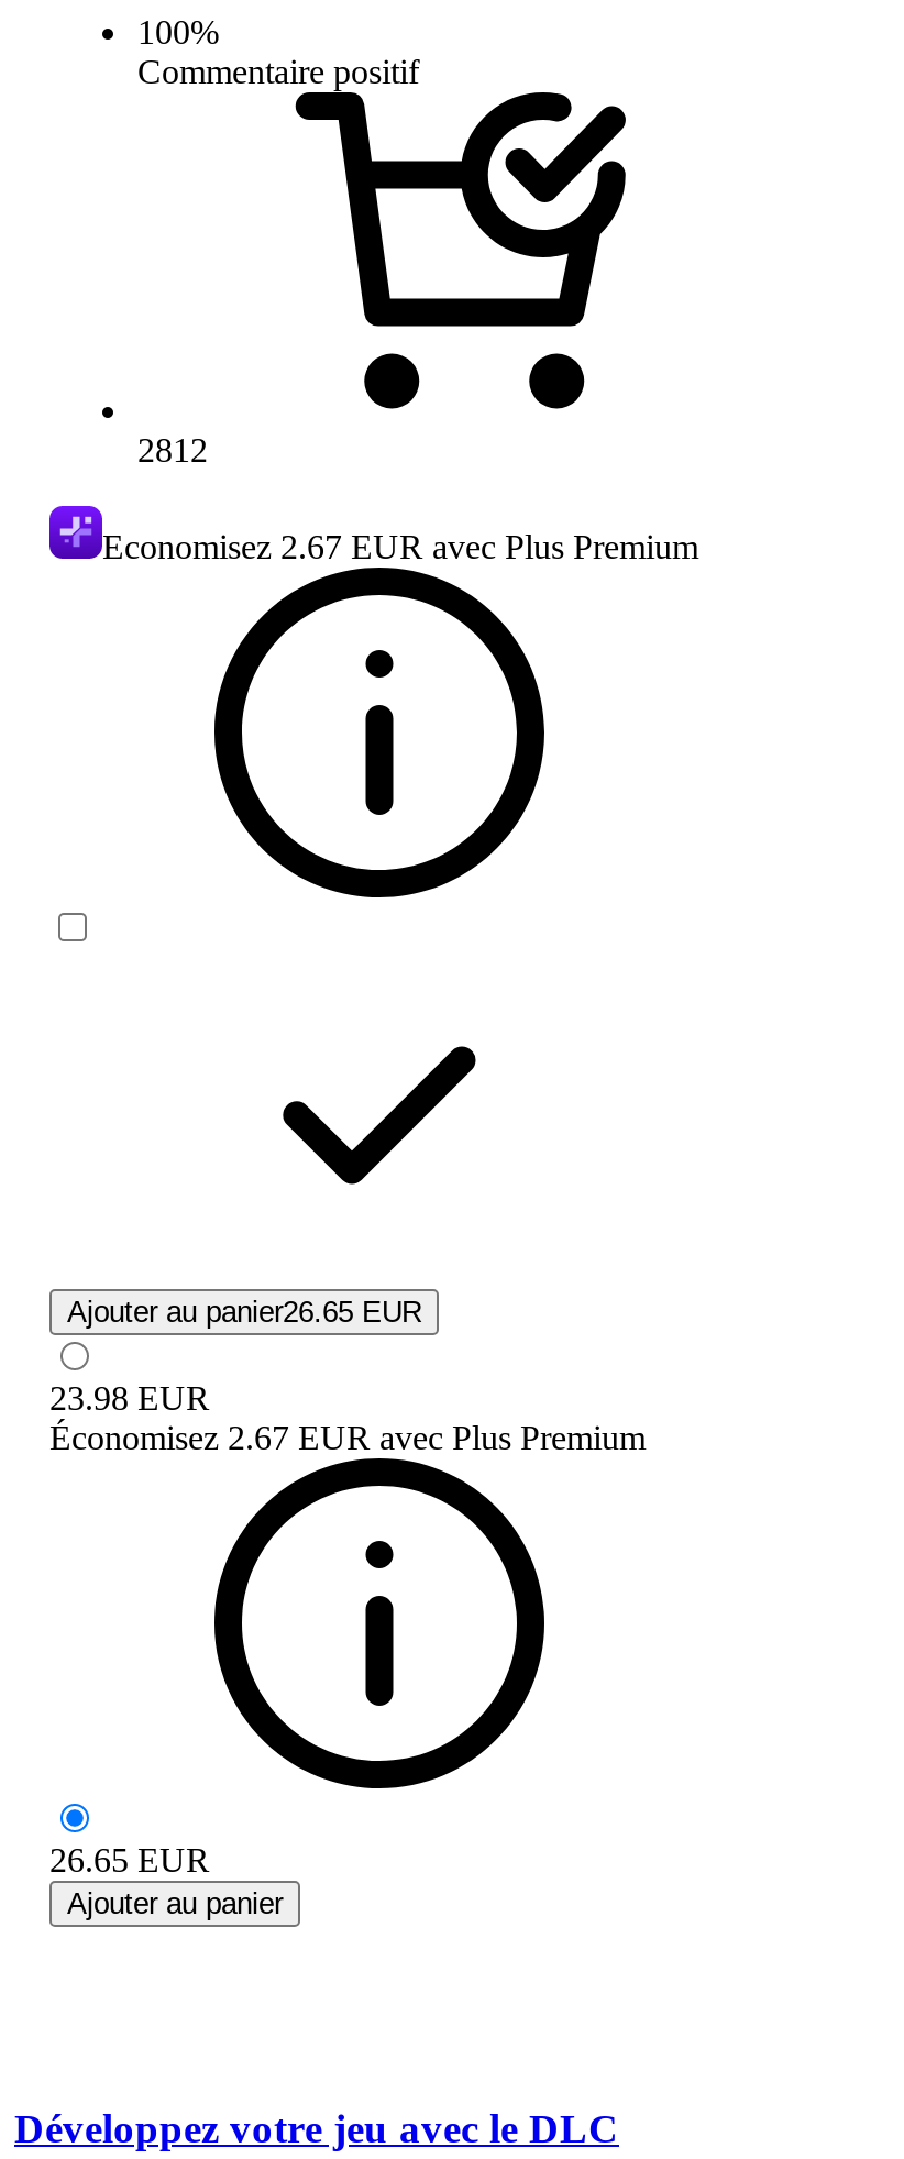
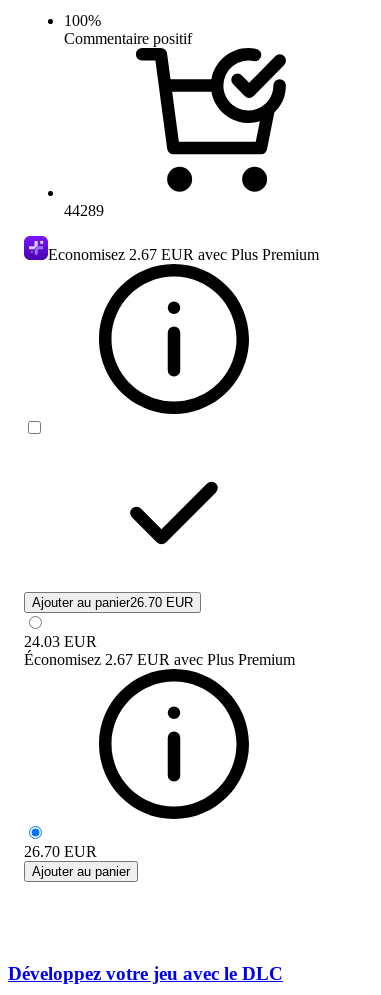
- 2812
+ 44289

- Ajouter au panier26.65 EUR
+ Ajouter au panier26.70 EUR

- 23.98 EUR
+ 24.03 EUR

- 26.65 EUR
+ 26.70 EUR
